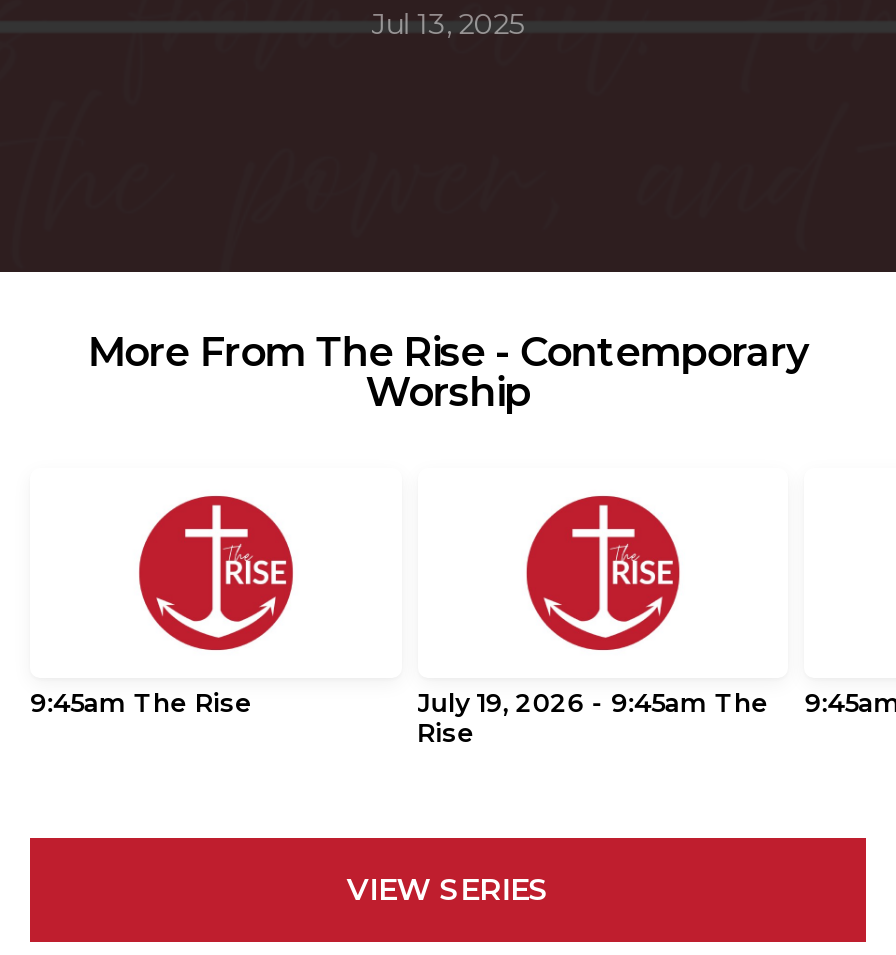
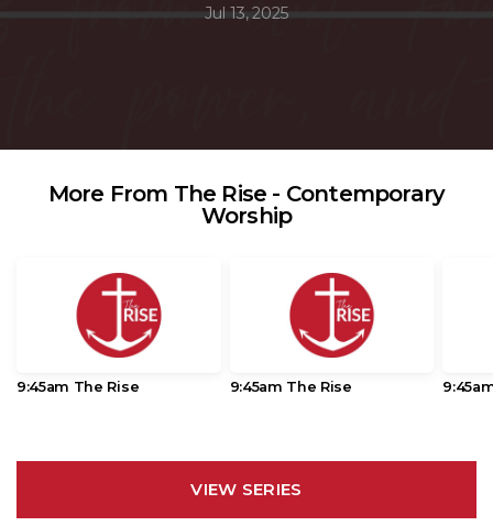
- July 19, 2026 - 9:45am The
- Rise
+ 9:45am The Rise
